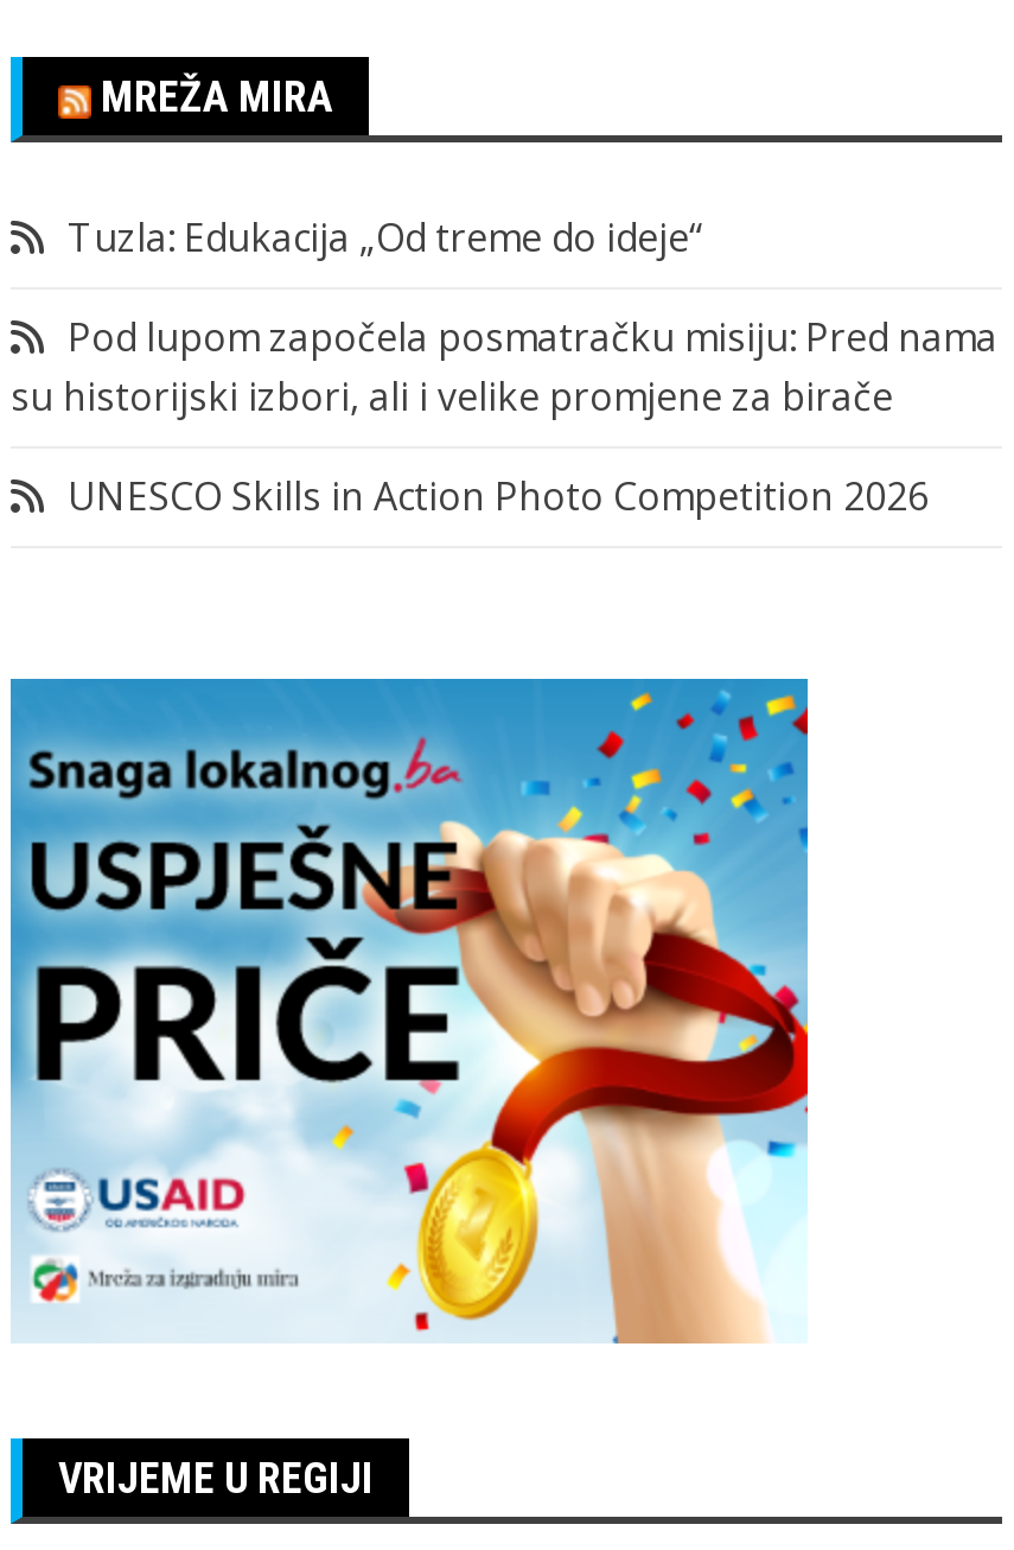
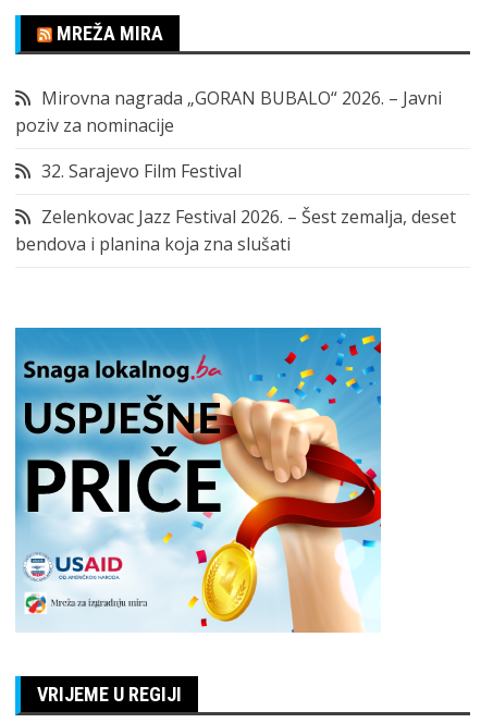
- Tuzla: Edukacija „Od treme do ideje“
+ Mirovna nagrada „GORAN BUBALO“ 2026. – Javni
+ poziv za nominacije

- Pod lupom započela posmatračku misiju: Pred nama
- su historijski izbori, ali i velike promjene za birače
+ 32. Sarajevo Film Festival

- UNESCO Skills in Action Photo Competition 2026
+ Zelenkovac Jazz Festival 2026. – Šest zemalja, deset
+ bendova i planina koja zna slušati
